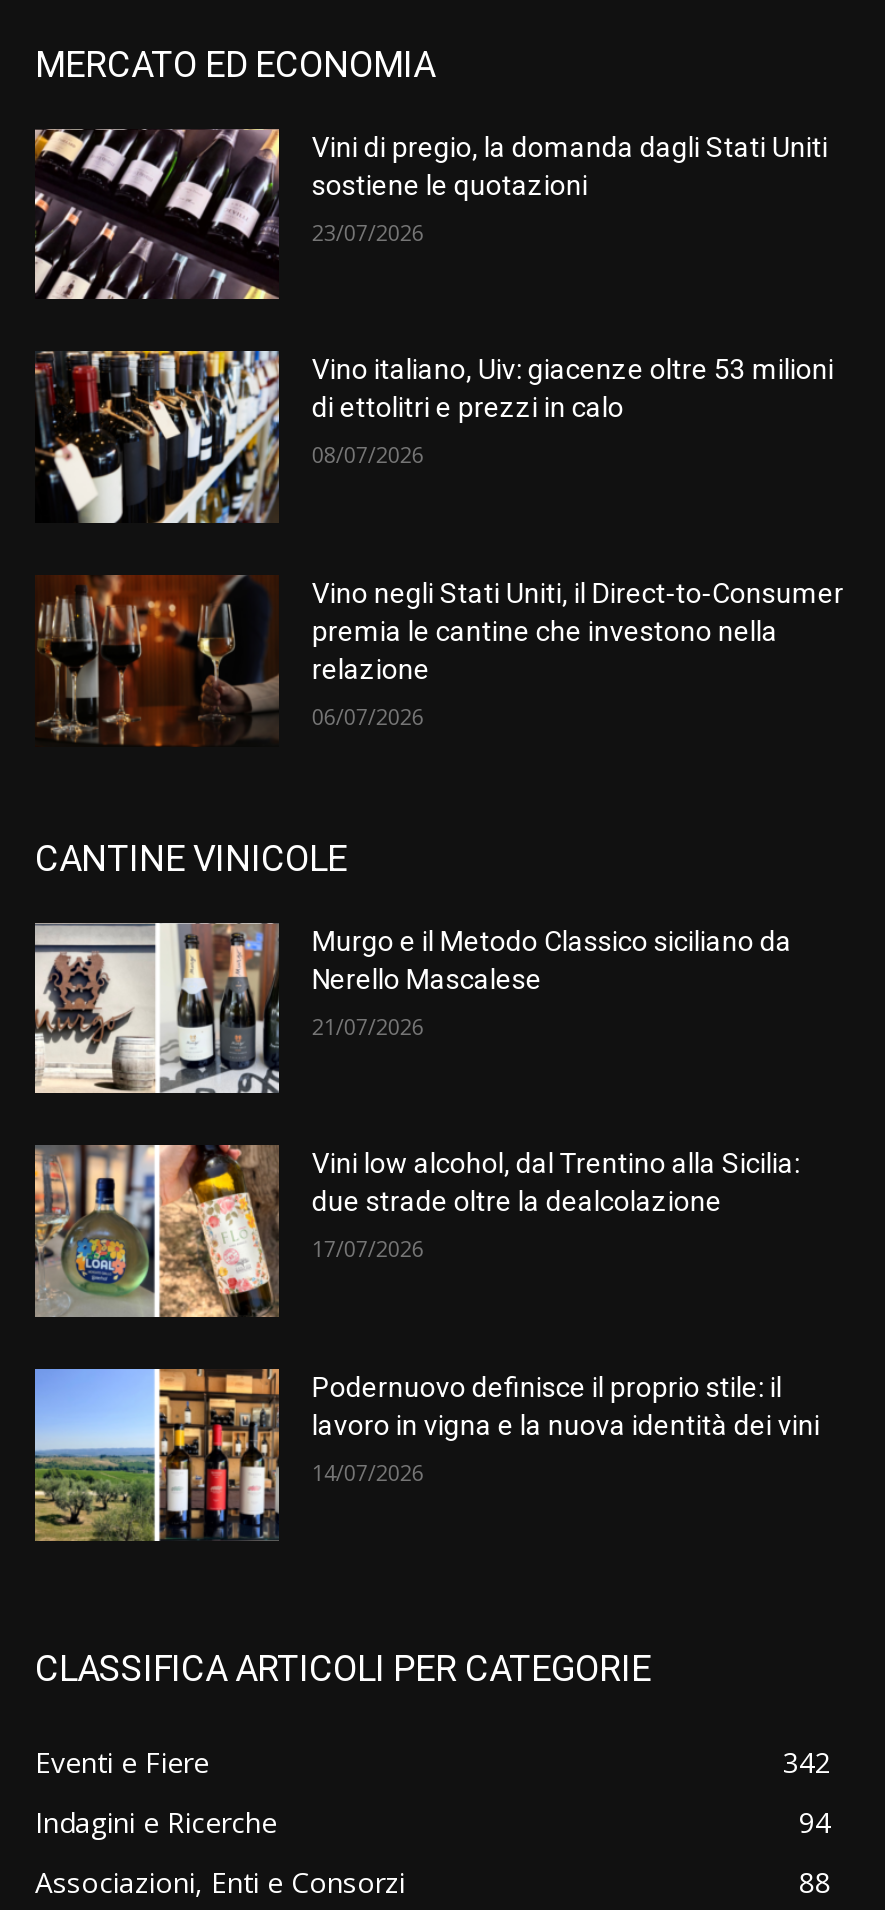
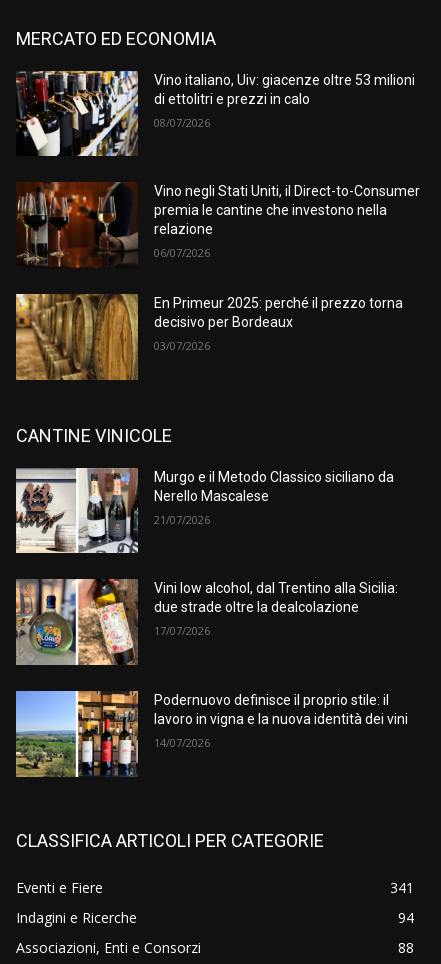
- [image]
- Vini di pregio, la domanda dagli Stati Uniti
- sostiene le quotazioni
- 23/07/2026

moved up: [image] | Vino italiano, Uiv: giacenze oltre 53 milioni | di ettolitri e prezzi in calo | 08/07/2026 | Vino negli Stati Uniti, il Direct-to-Consumer | premia le cantine che investono nella | relazione | 06/07/2026

+ [image]
+ En Primeur 2025: perché il prezzo torna
+ decisivo per Bordeaux
+ 03/07/2026

- 342
+ 341
